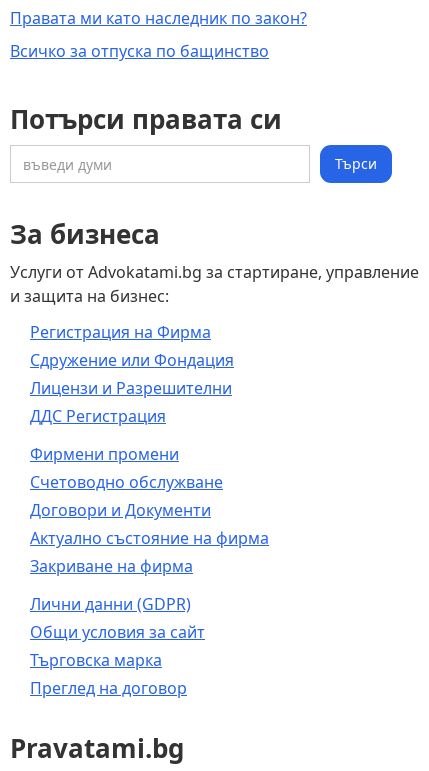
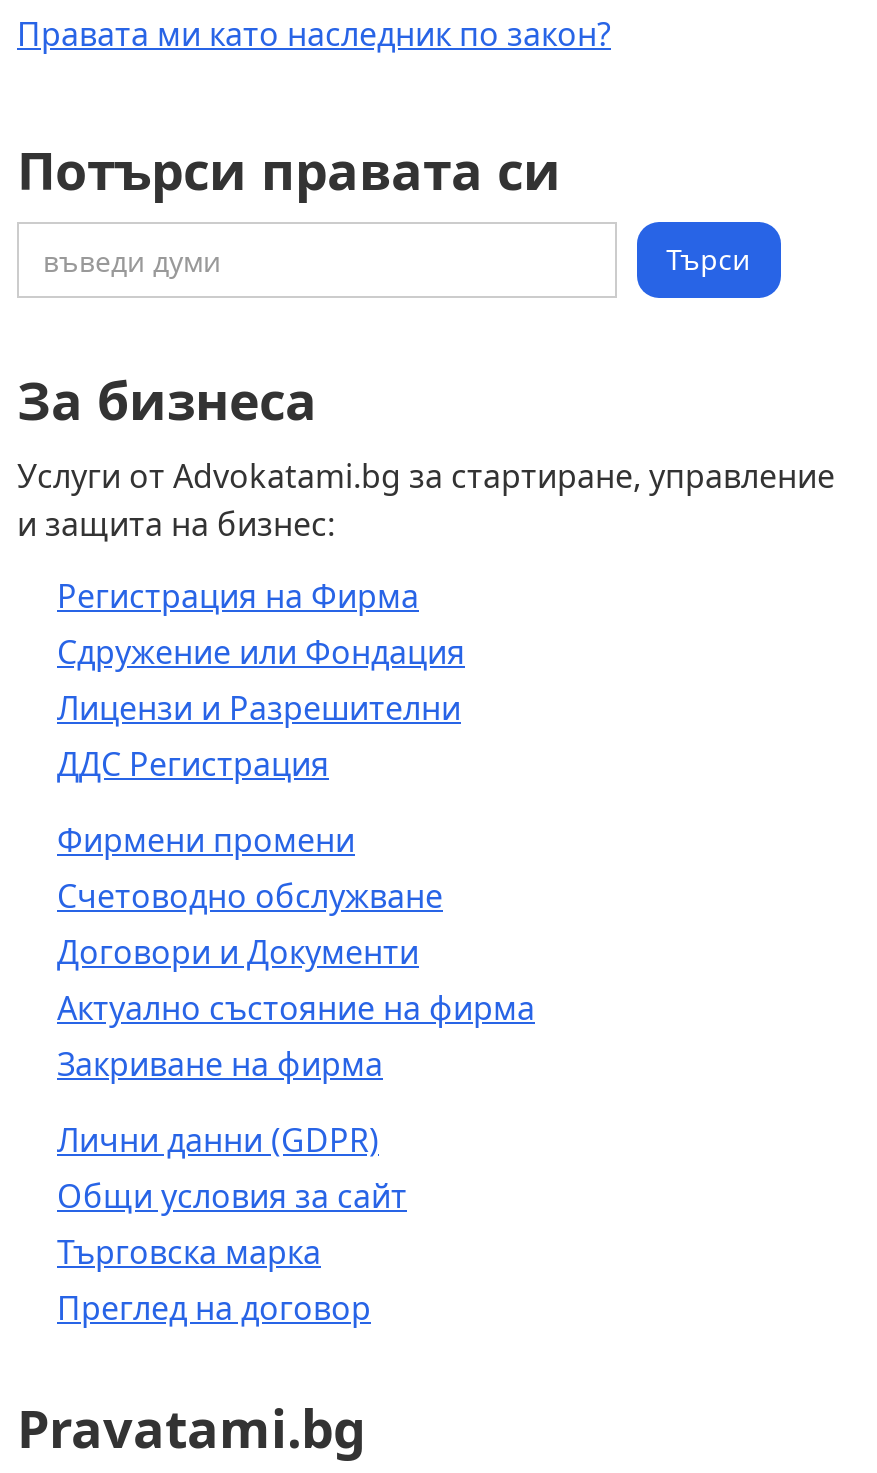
- Всичко за отпуска по бащинство
